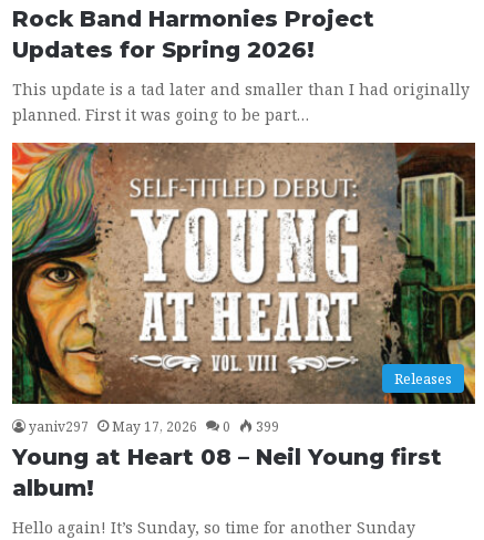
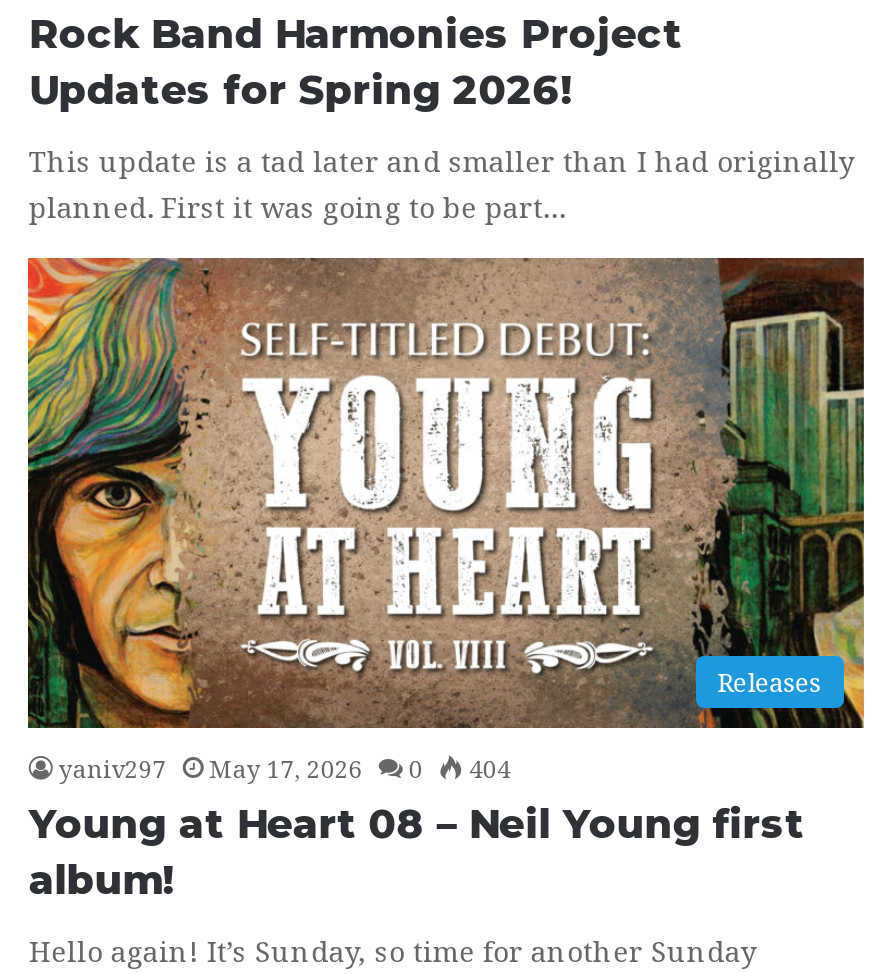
- yaniv297 May 17, 2026 0 399
+ yaniv297 May 17, 2026 0 404
